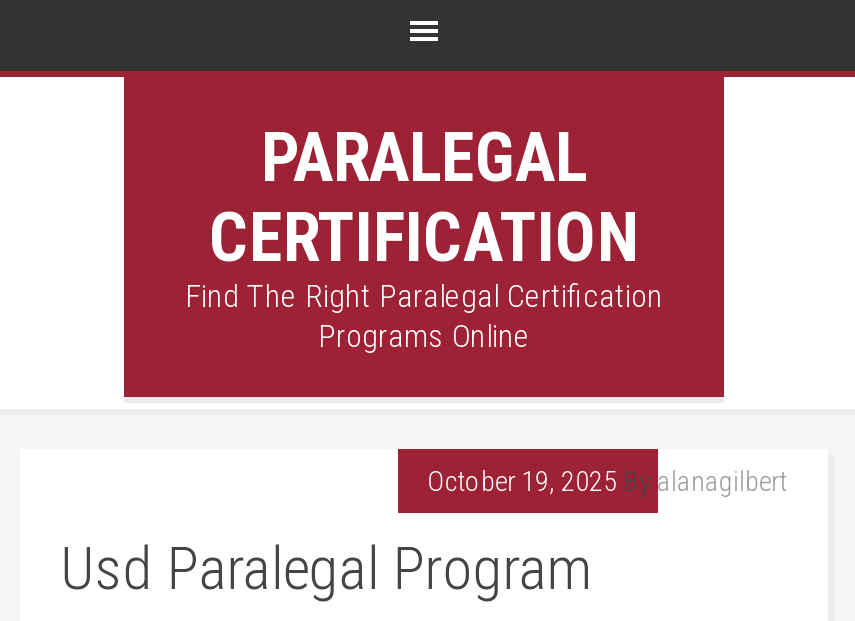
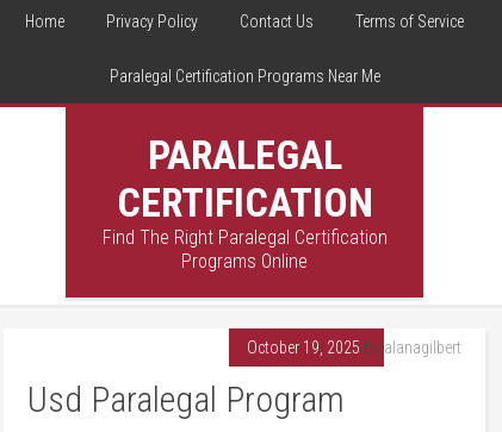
+ Home
+ Privacy Policy
+ Contact Us
+ Terms of Service
+ Paralegal Certification Programs Near Me
